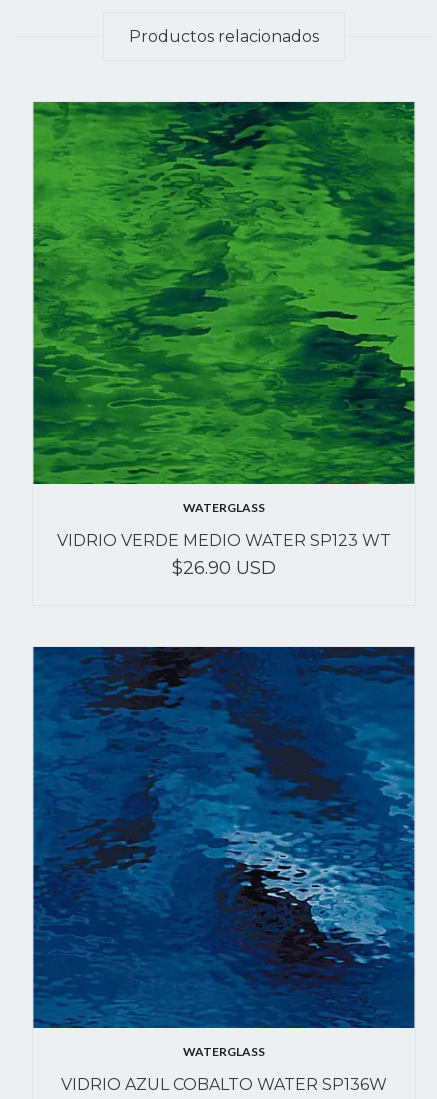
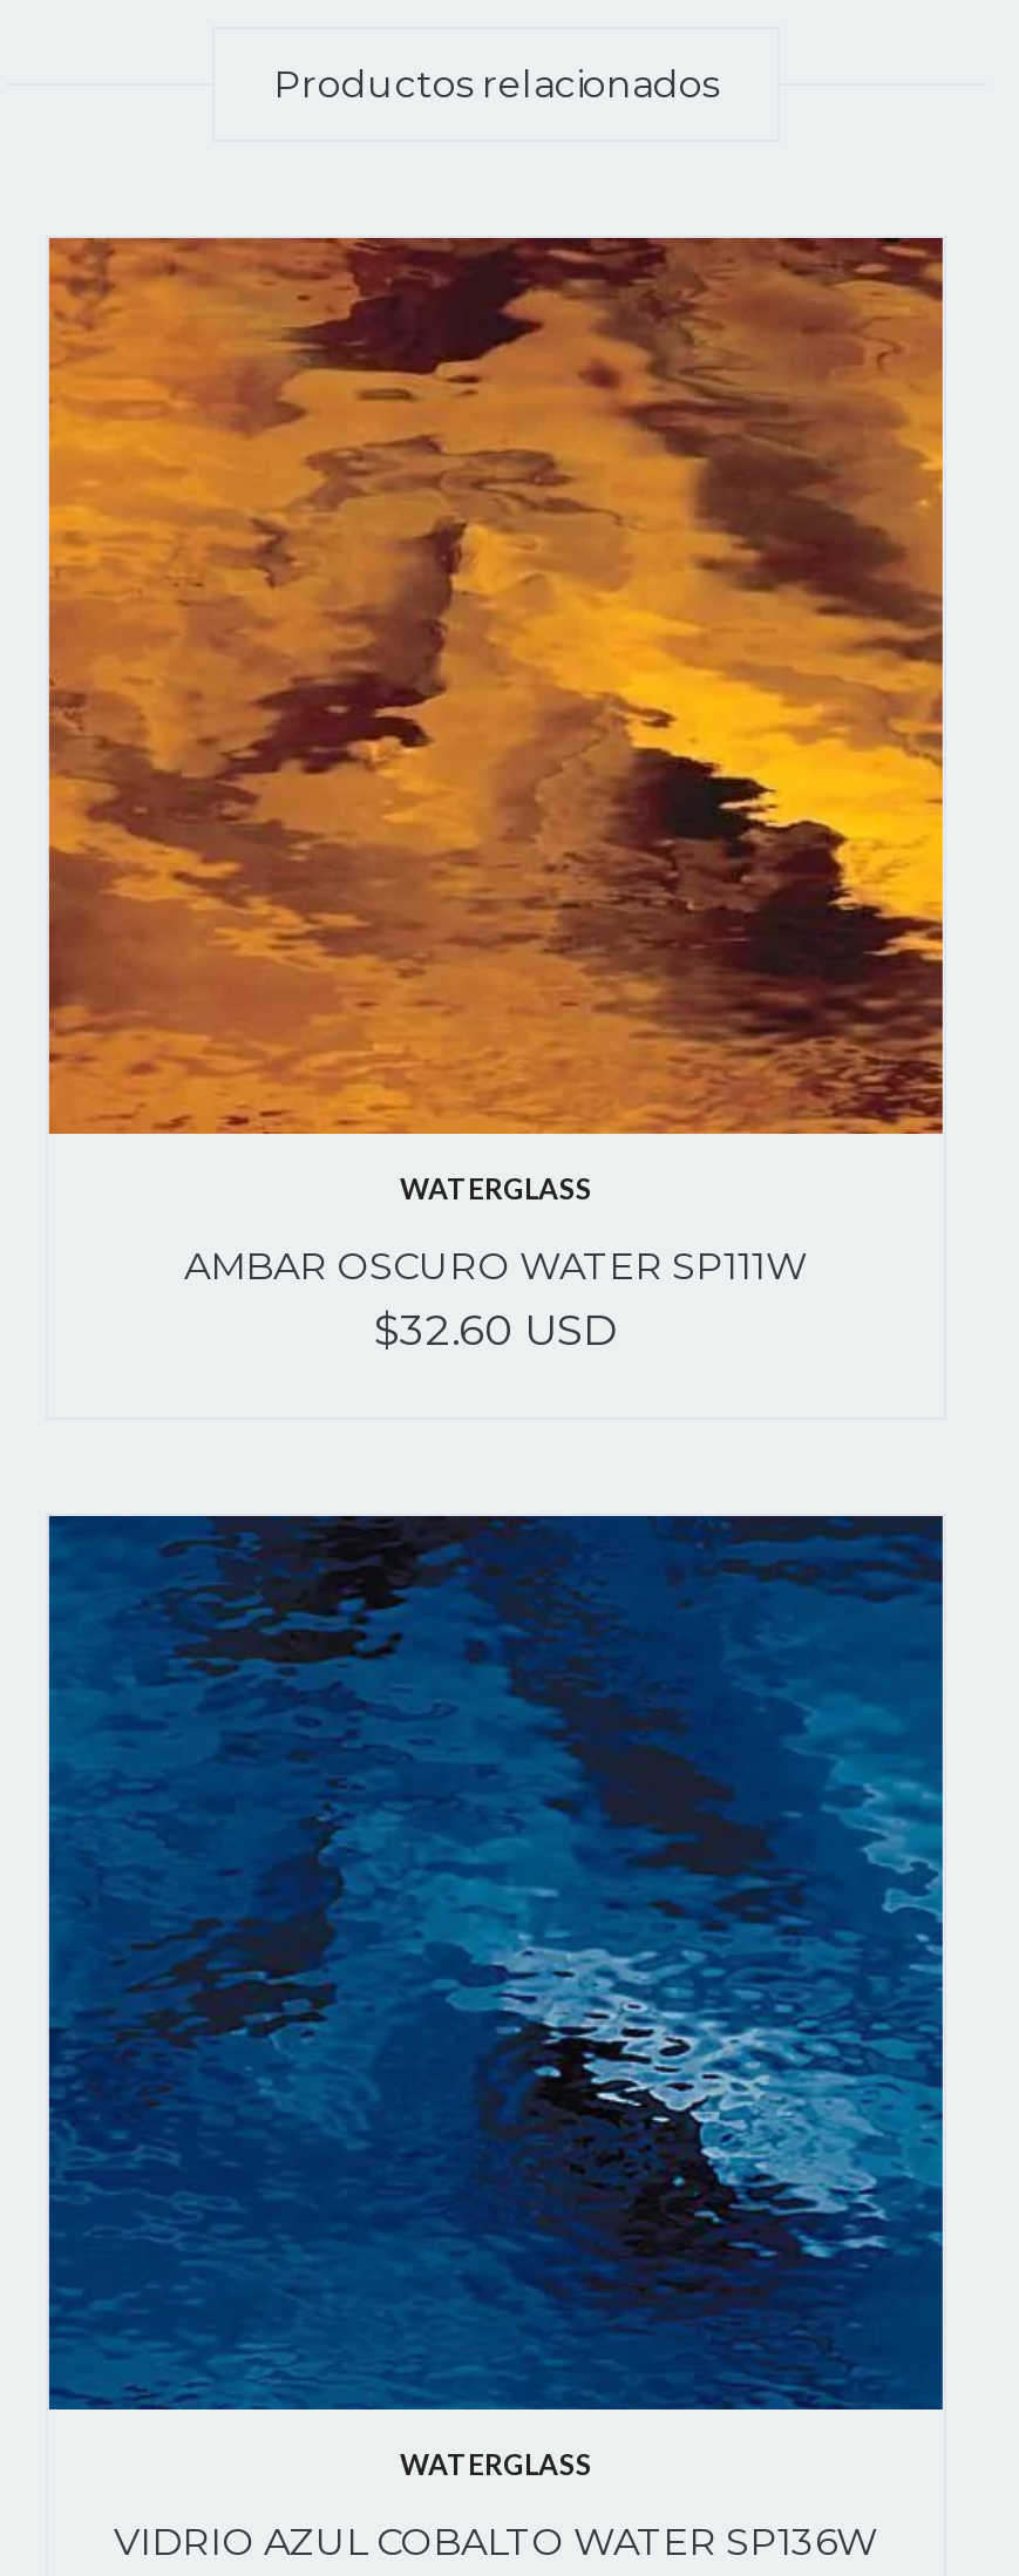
- [image]
+ [image]

- VIDRIO VERDE MEDIO WATER SP123 WT
- $26.90 USD
+ AMBAR OSCURO WATER SP111W
+ $32.60 USD
